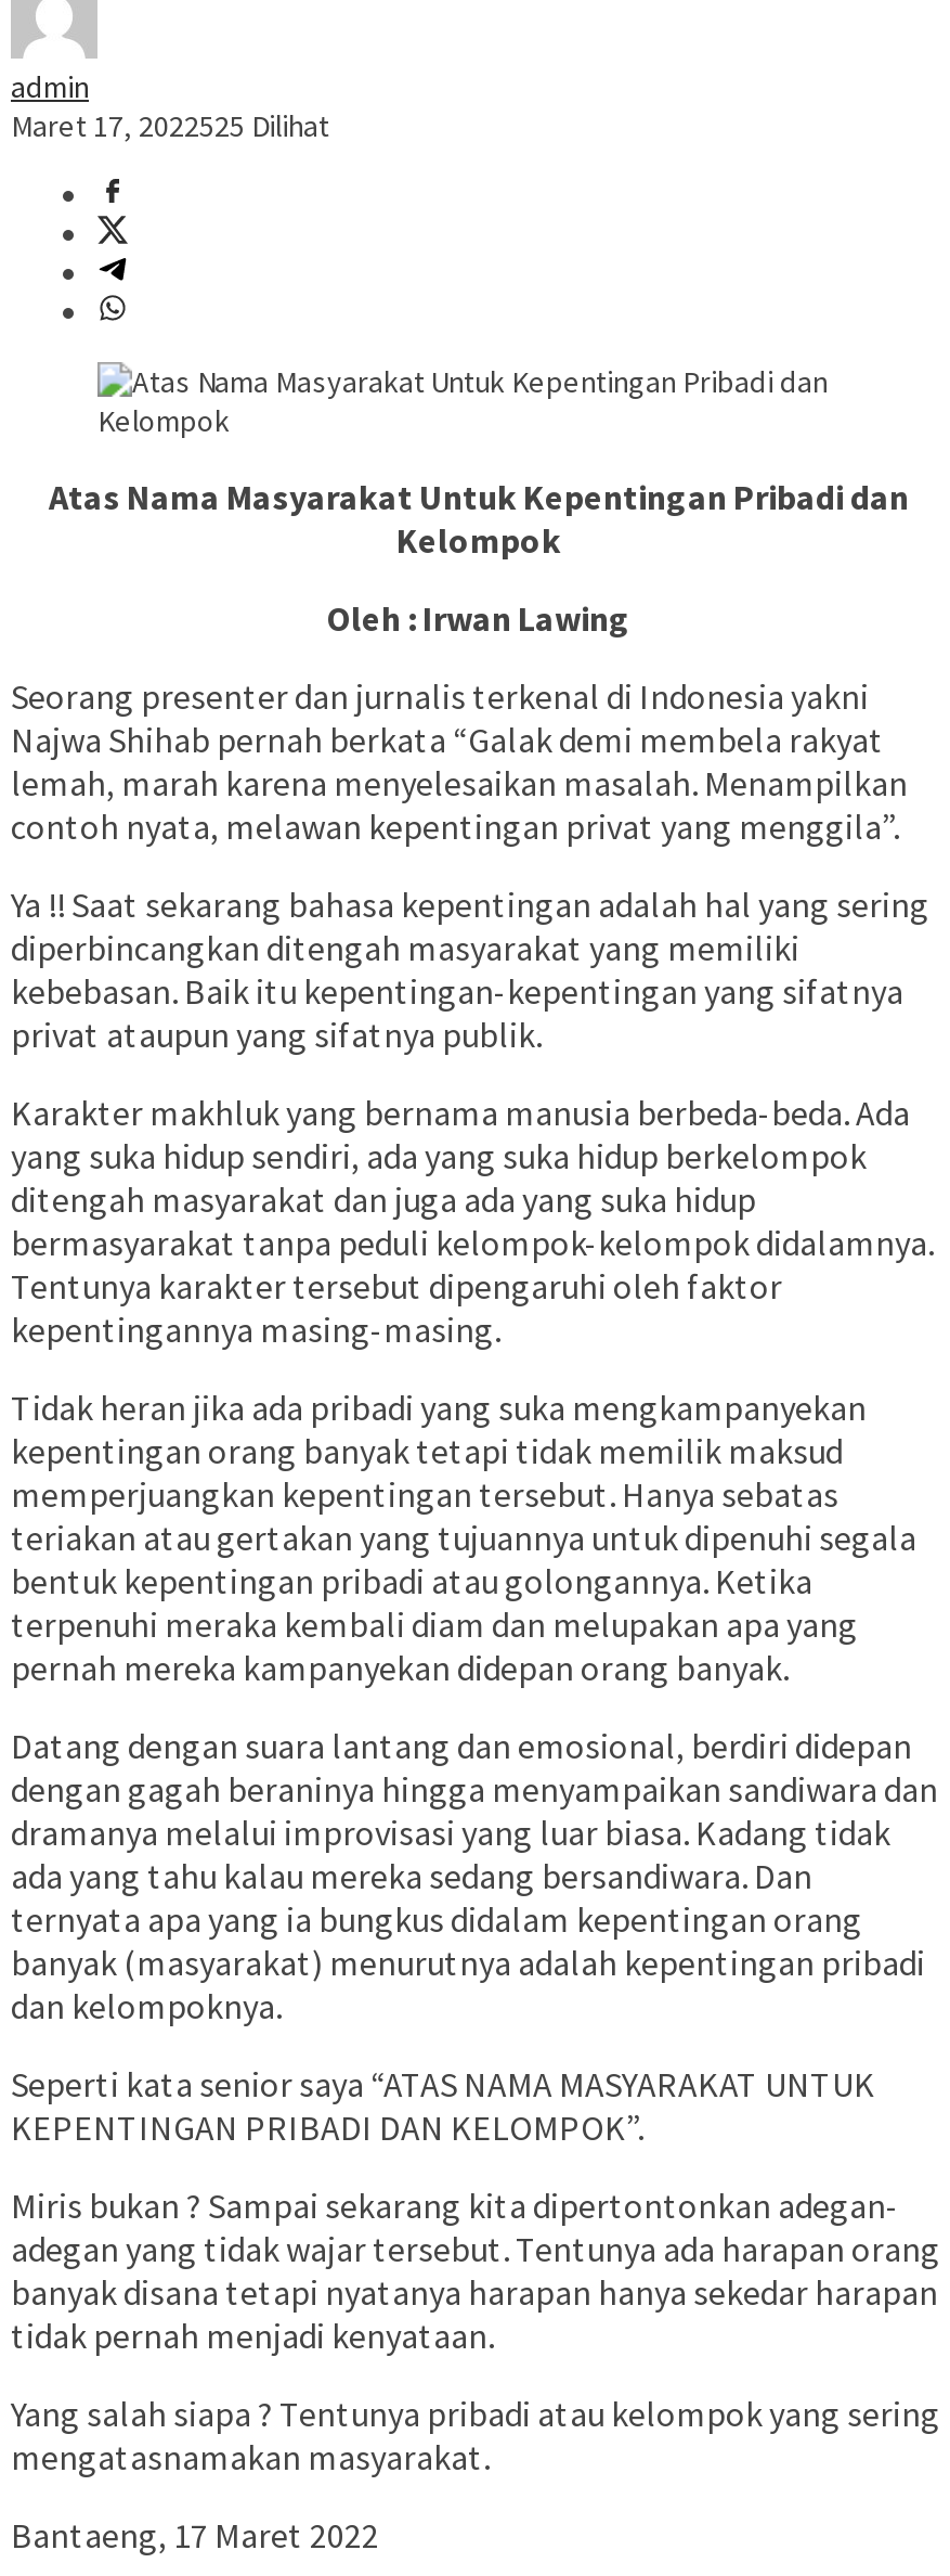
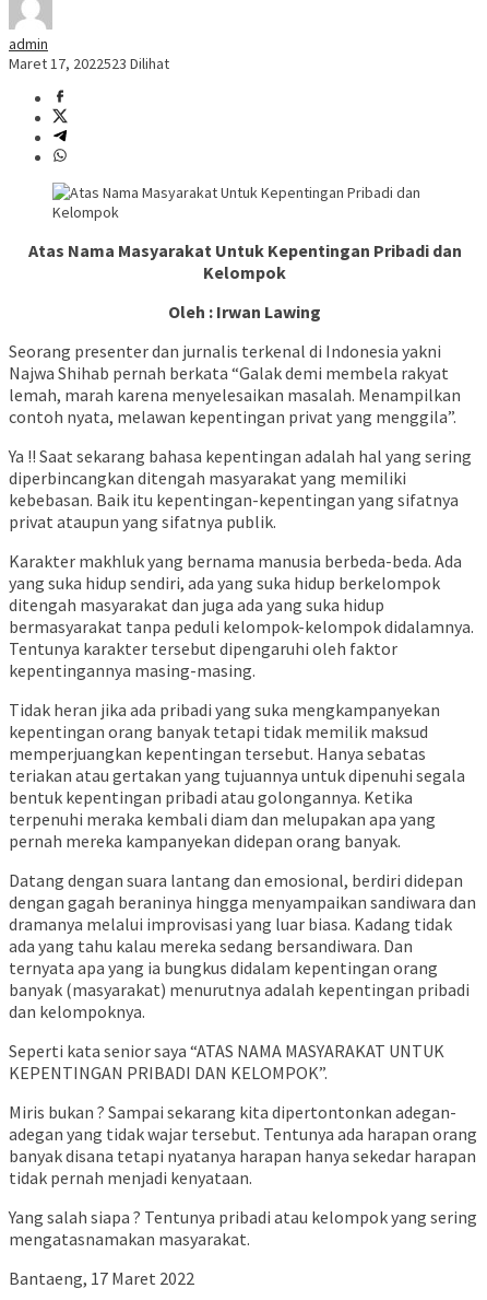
- Maret 17, 2022525 Dilihat
+ Maret 17, 2022523 Dilihat
